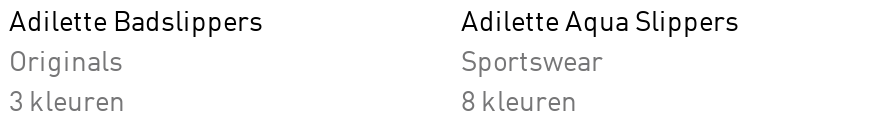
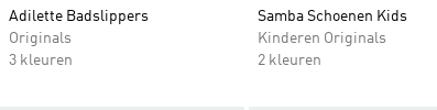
- Adilette Aqua Slippers
- Sportswear
- 8 kleuren
+ Samba Schoenen Kids
+ Kinderen Originals
+ 2 kleuren
